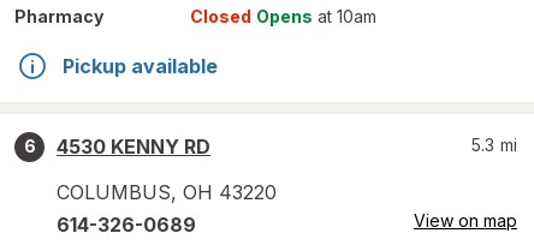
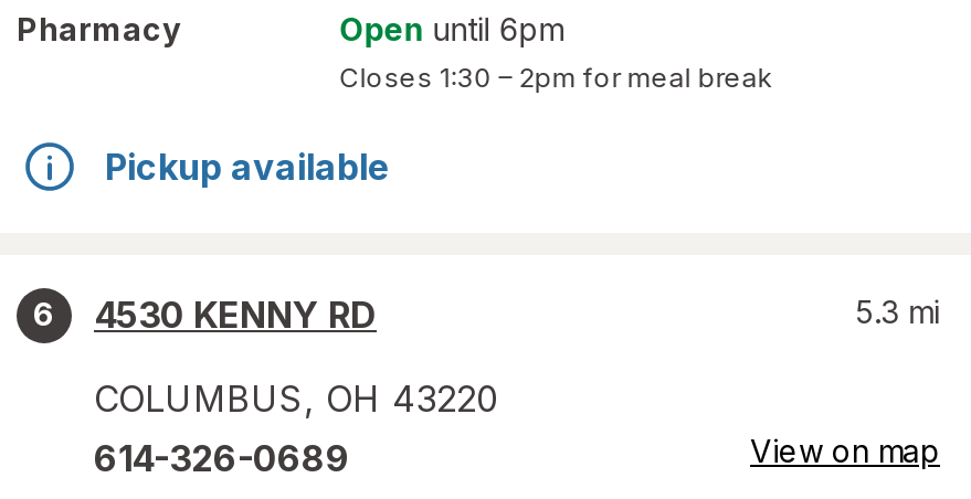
- Closed Opens at 10am
+ Open until 6pm
+ Closes 1:30 – 2pm for meal break
